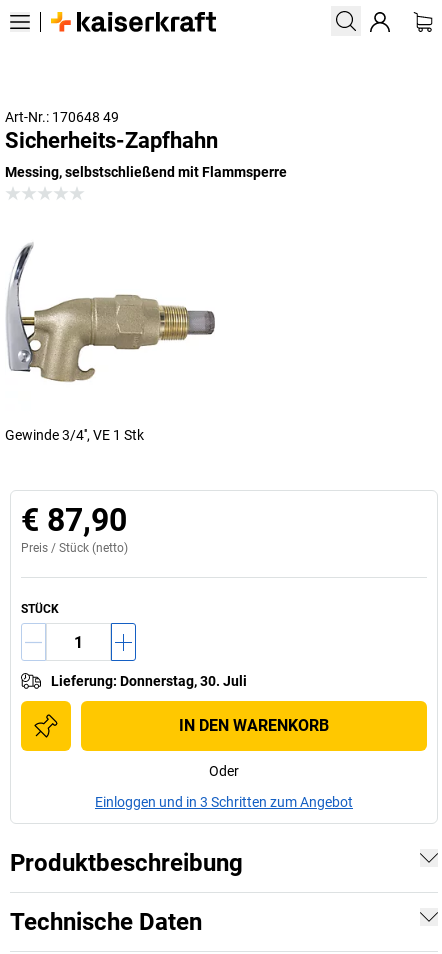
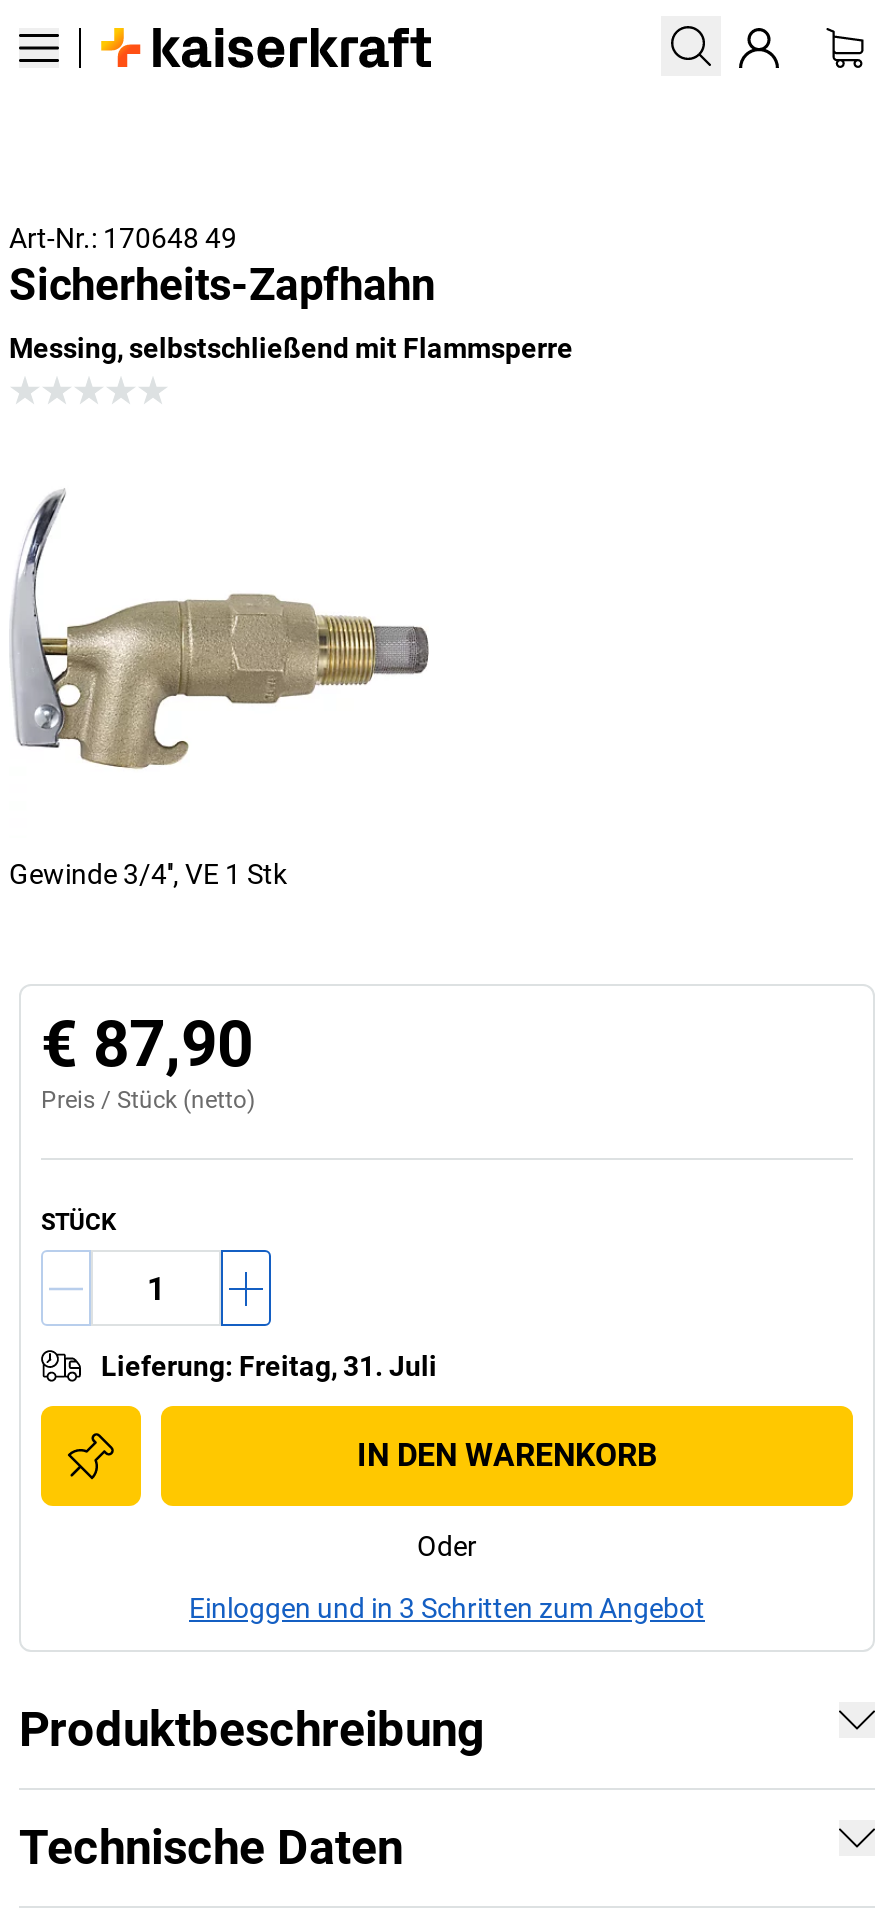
- Lieferung: Donnerstag, 30. Juli
+ Lieferung: Freitag, 31. Juli
